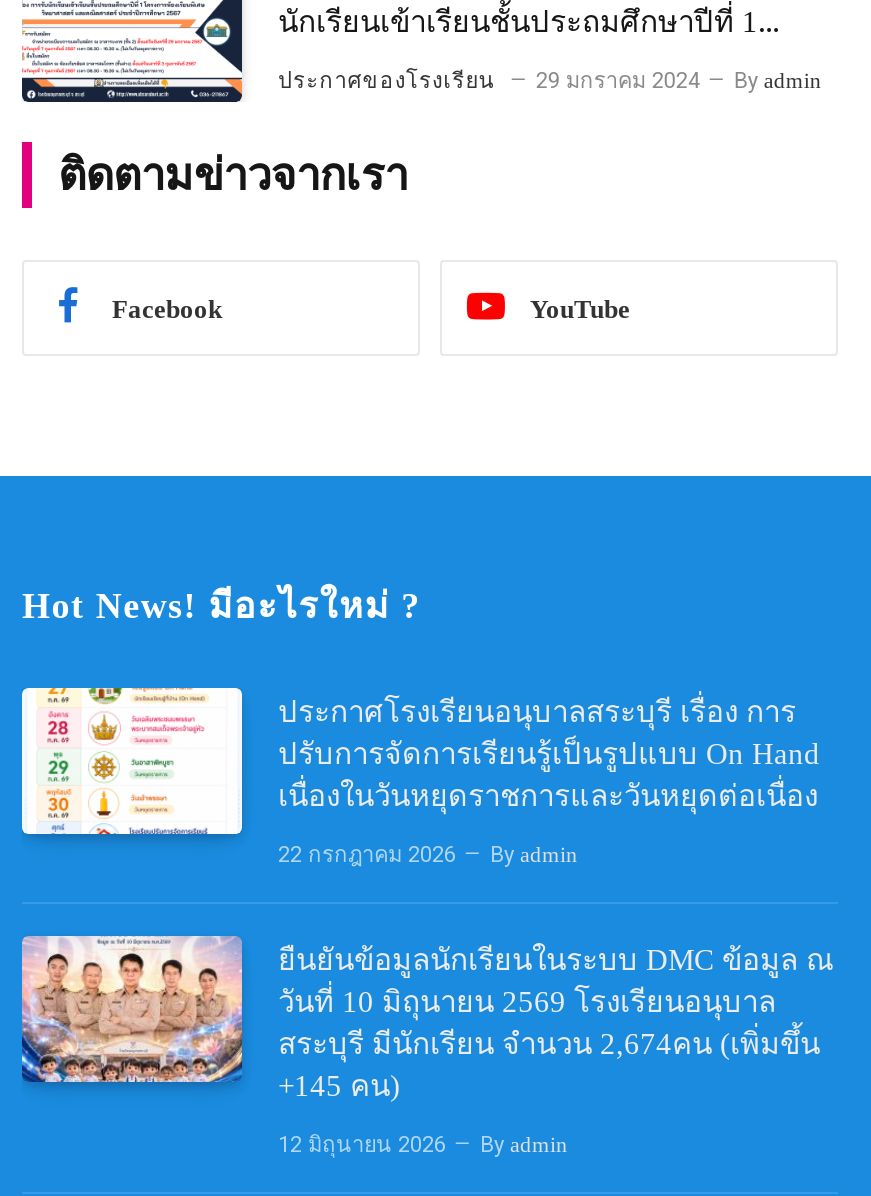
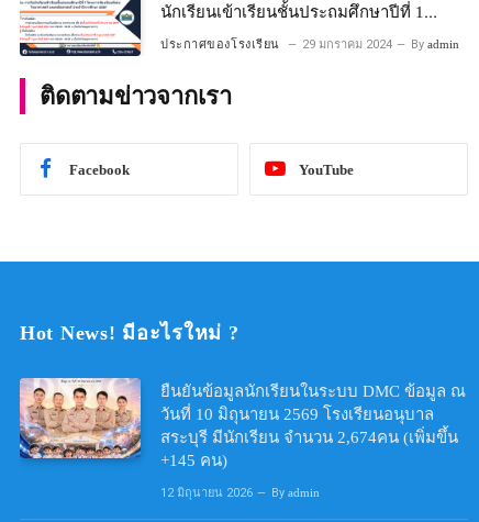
- [image]
- ประกาศโรงเรียนอนุบาลสระบุรี เรื่อง การ
- ปรับการจัดการเรียนรู้เป็นรูปแบบ On Hand
- เนื่องในวันหยุดราชการและวันหยุดต่อเนื่อง
- 22 กรกฎาคม 2026
- By admin
